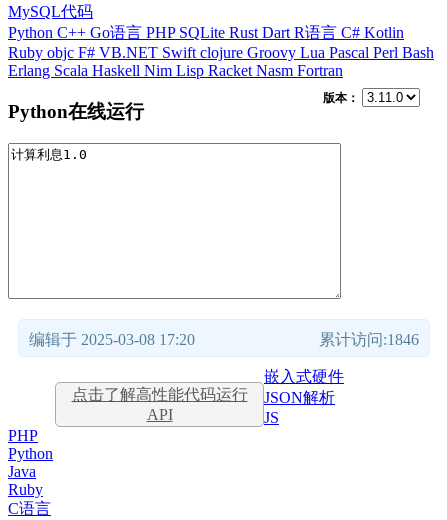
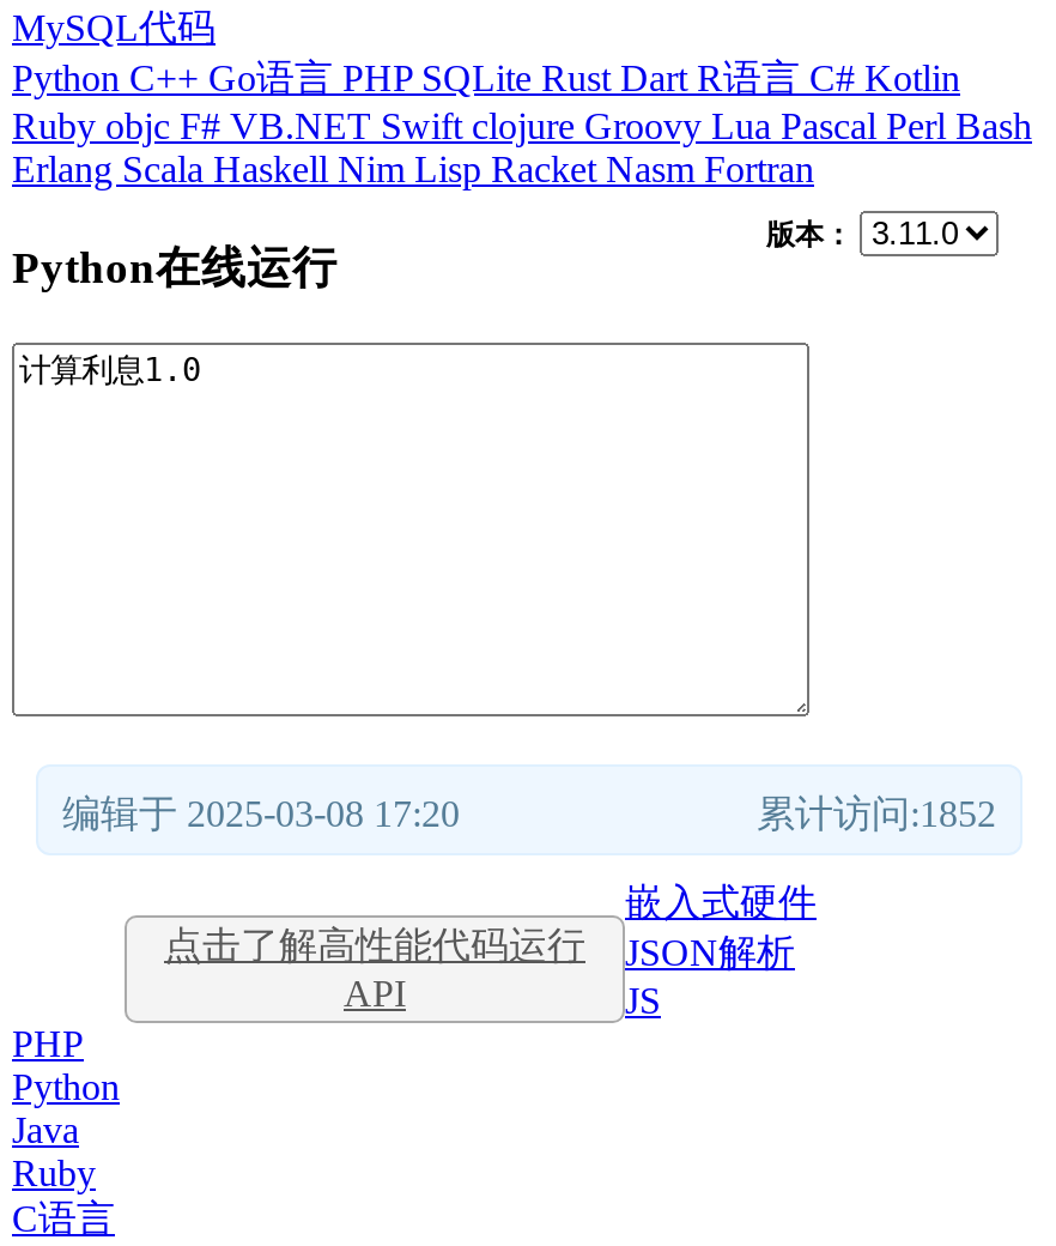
- 累计访问:1846
+ 累计访问:1852
